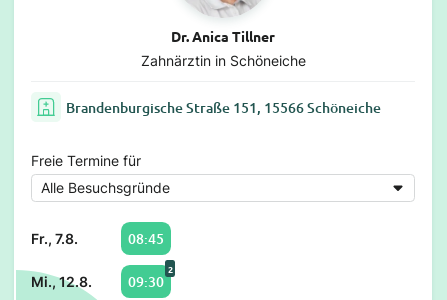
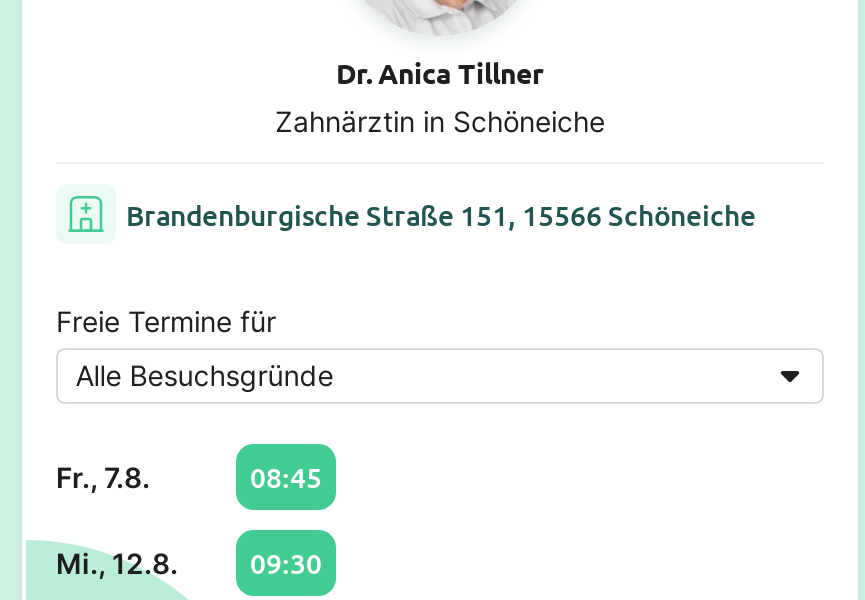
- 2
